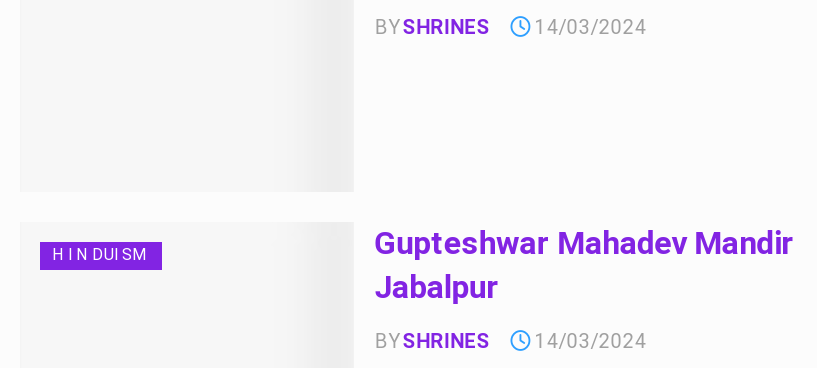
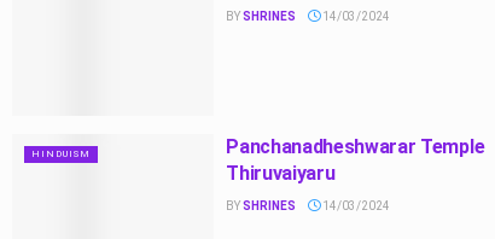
- Gupteshwar Mahadev Mandir
- Jabalpur
+ Panchanadheshwarar Temple
+ Thiruvaiyaru
